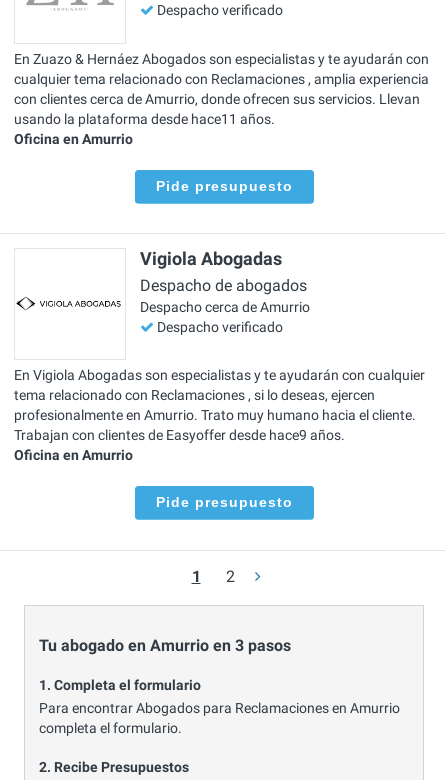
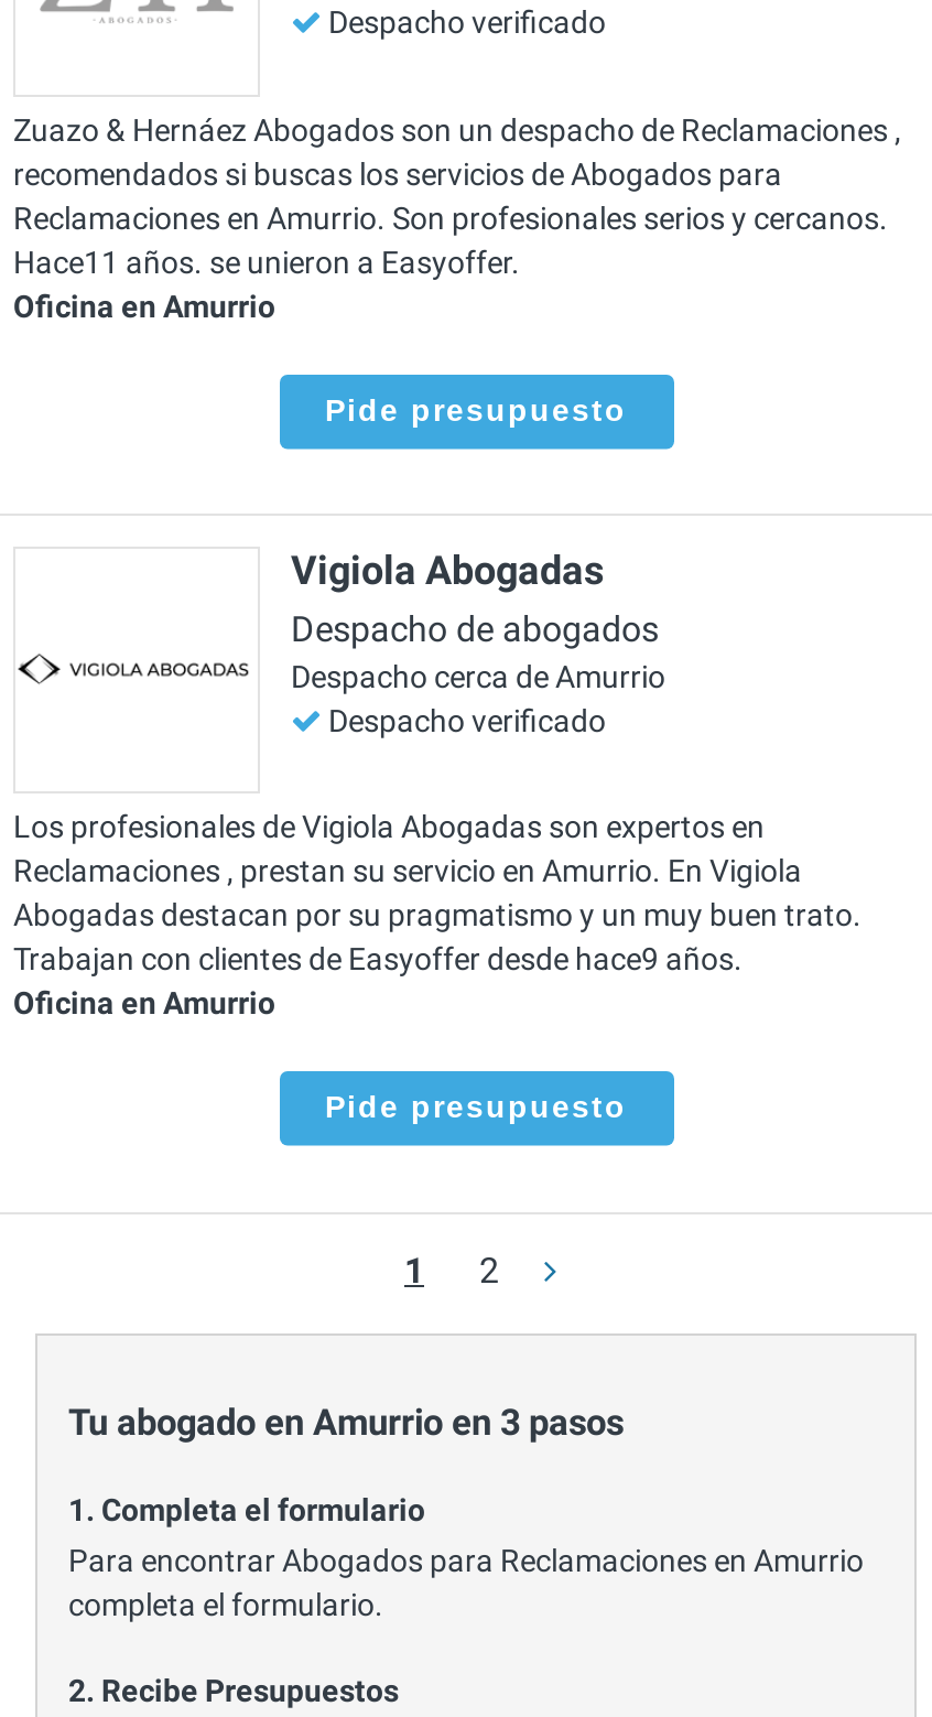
- En Zuazo & Hernáez Abogados son especialistas y te ayudarán con
- cualquier tema relacionado con Reclamaciones , amplia experiencia
- con clientes cerca de Amurrio, donde ofrecen sus servicios. Llevan
- usando la plataforma desde hace11 años.
+ Zuazo & Hernáez Abogados son un despacho de Reclamaciones ,
+ recomendados si buscas los servicios de Abogados para
+ Reclamaciones en Amurrio. Son profesionales serios y cercanos.
+ Hace11 años. se unieron a Easyoffer.

- En Vigiola Abogadas son especialistas y te ayudarán con cualquier
- tema relacionado con Reclamaciones , si lo deseas, ejercen
- profesionalmente en Amurrio. Trato muy humano hacia el cliente.
+ Los profesionales de Vigiola Abogadas son expertos en
+ Reclamaciones , prestan su servicio en Amurrio. En Vigiola
+ Abogadas destacan por su pragmatismo y un muy buen trato.
